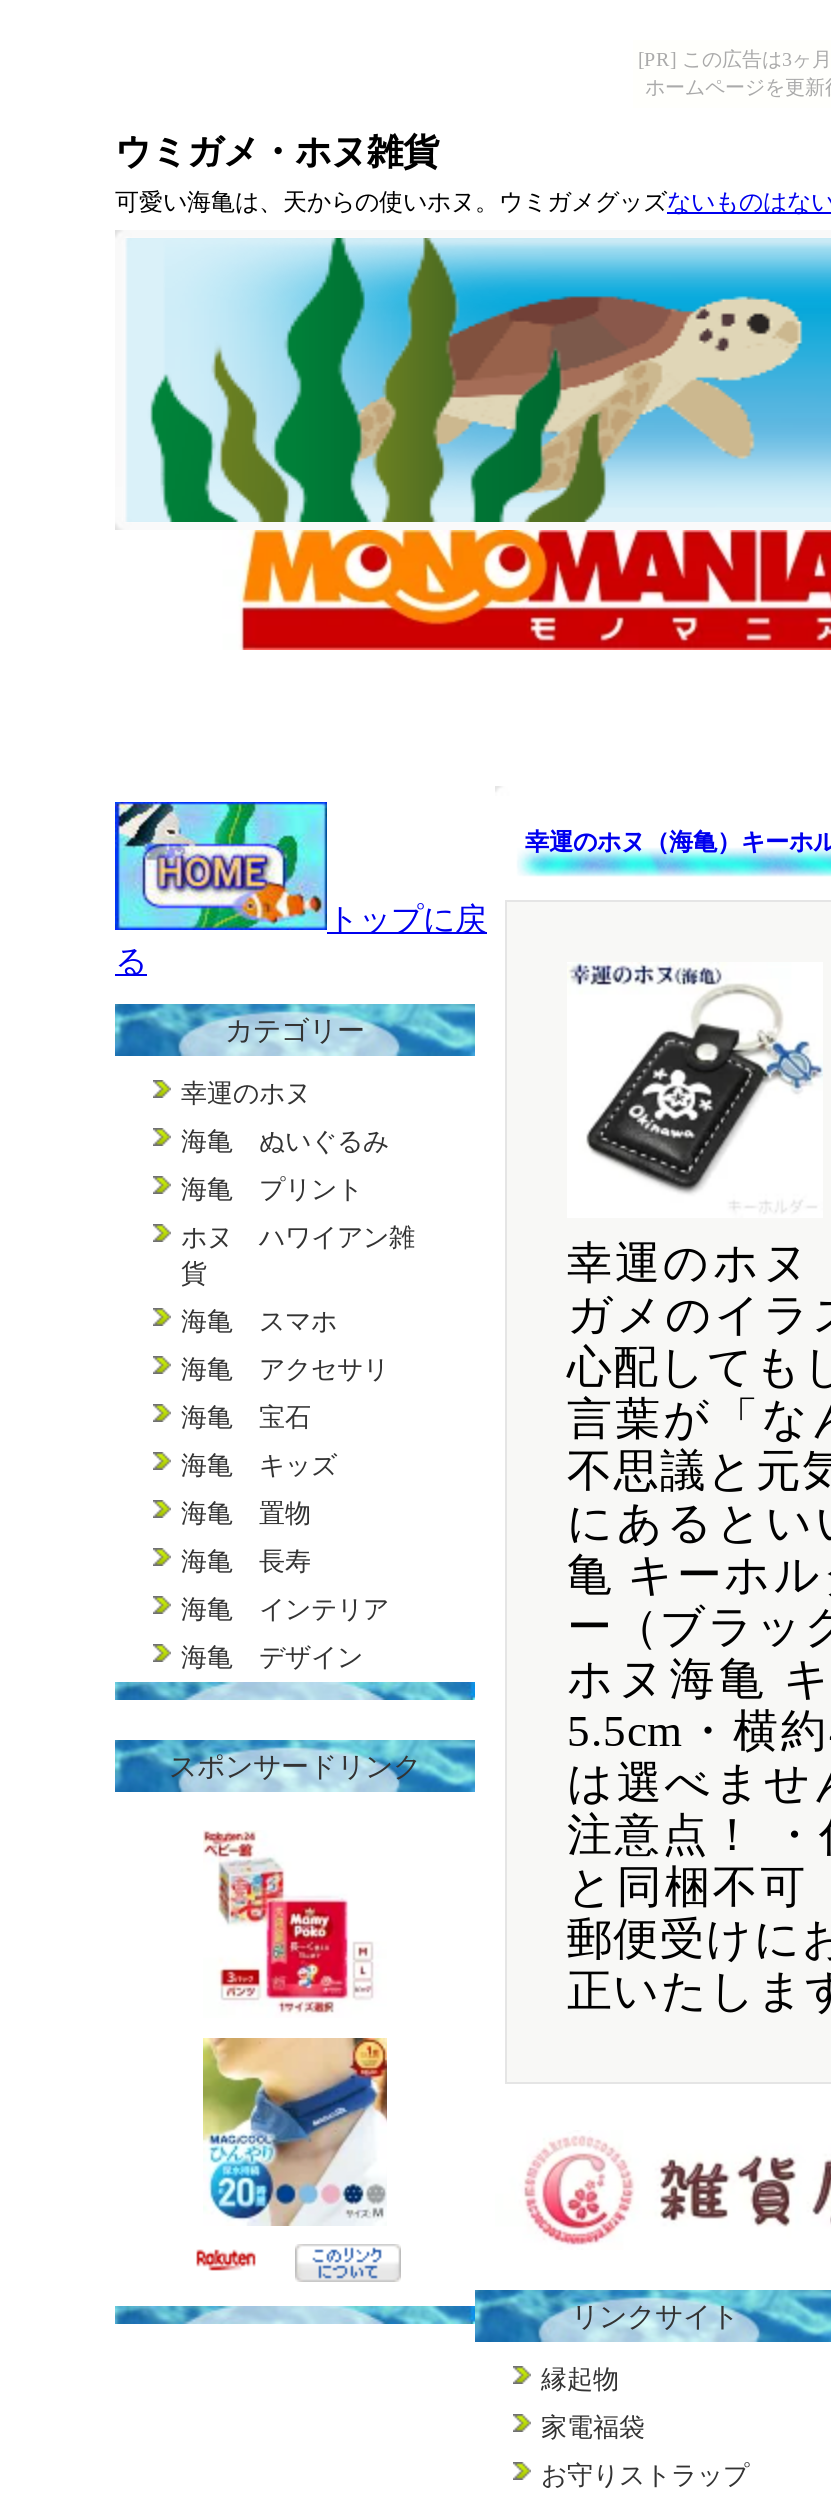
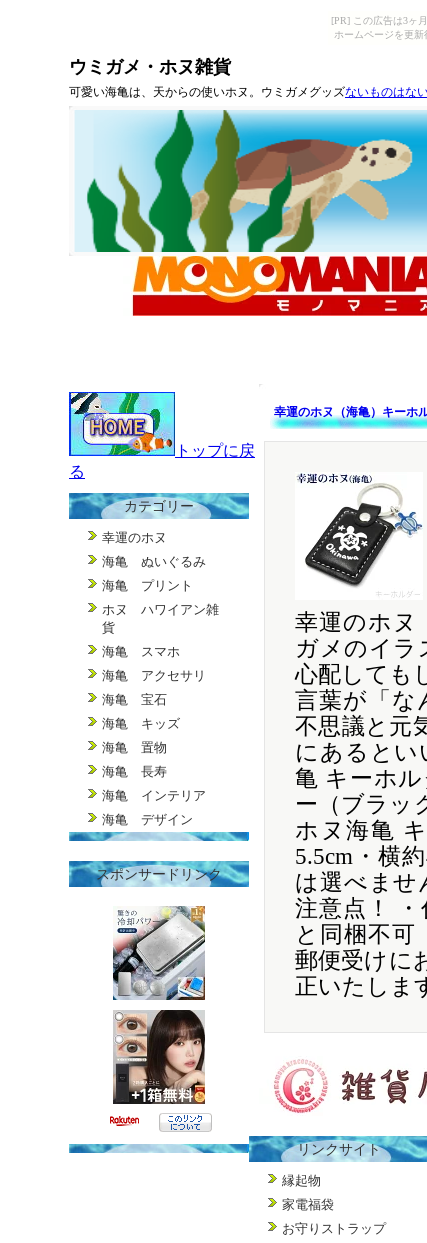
- [image]
+ [image]

- [image]
+ [image]
